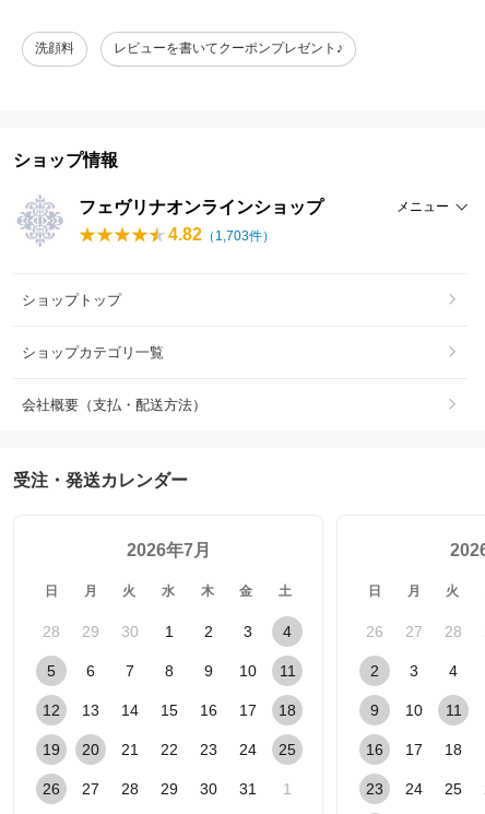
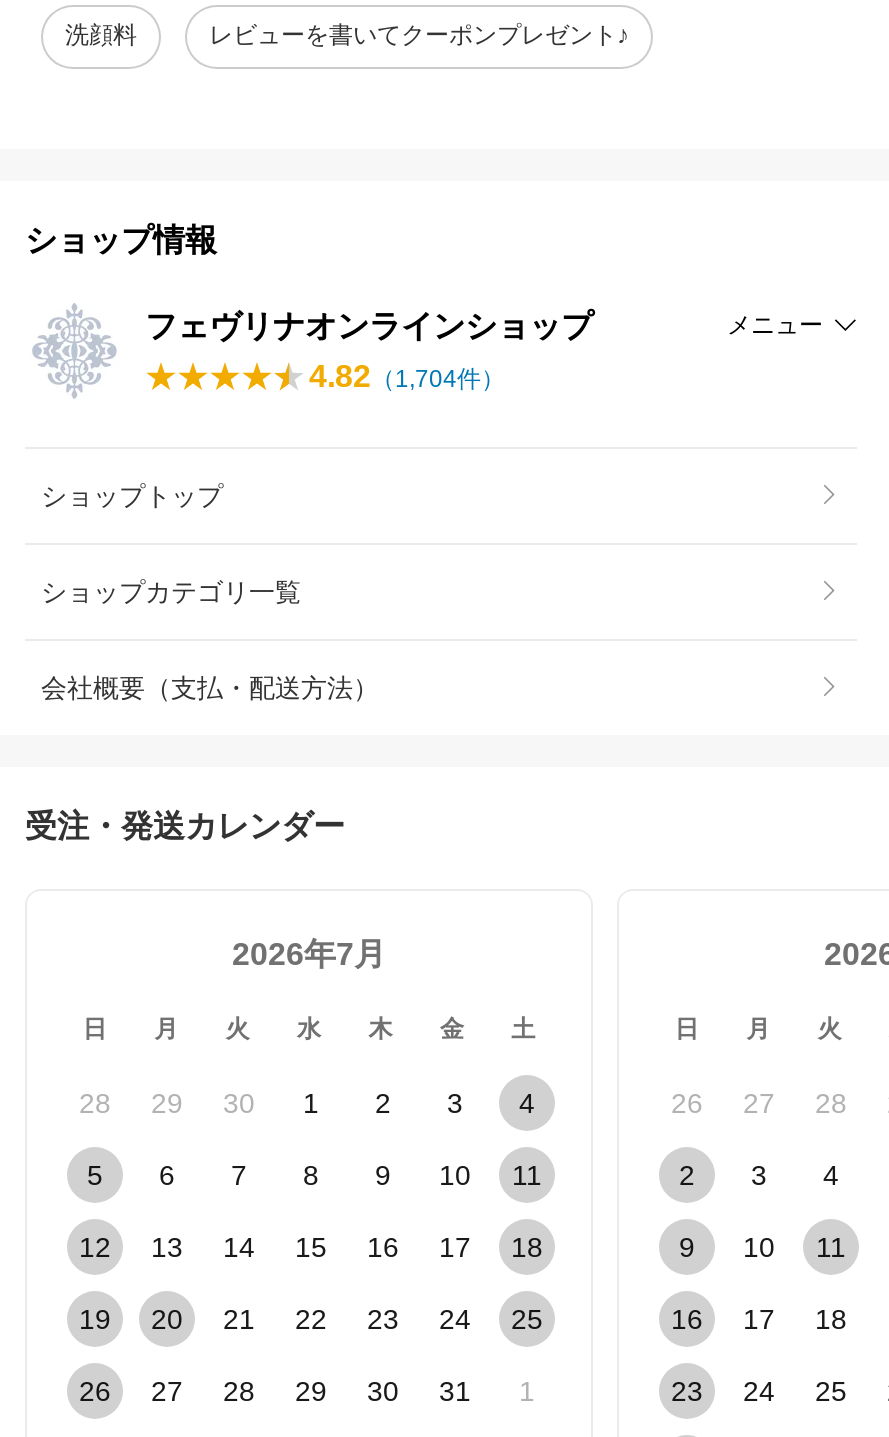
- 4.82（1,703件）
+ 4.82（1,704件）
